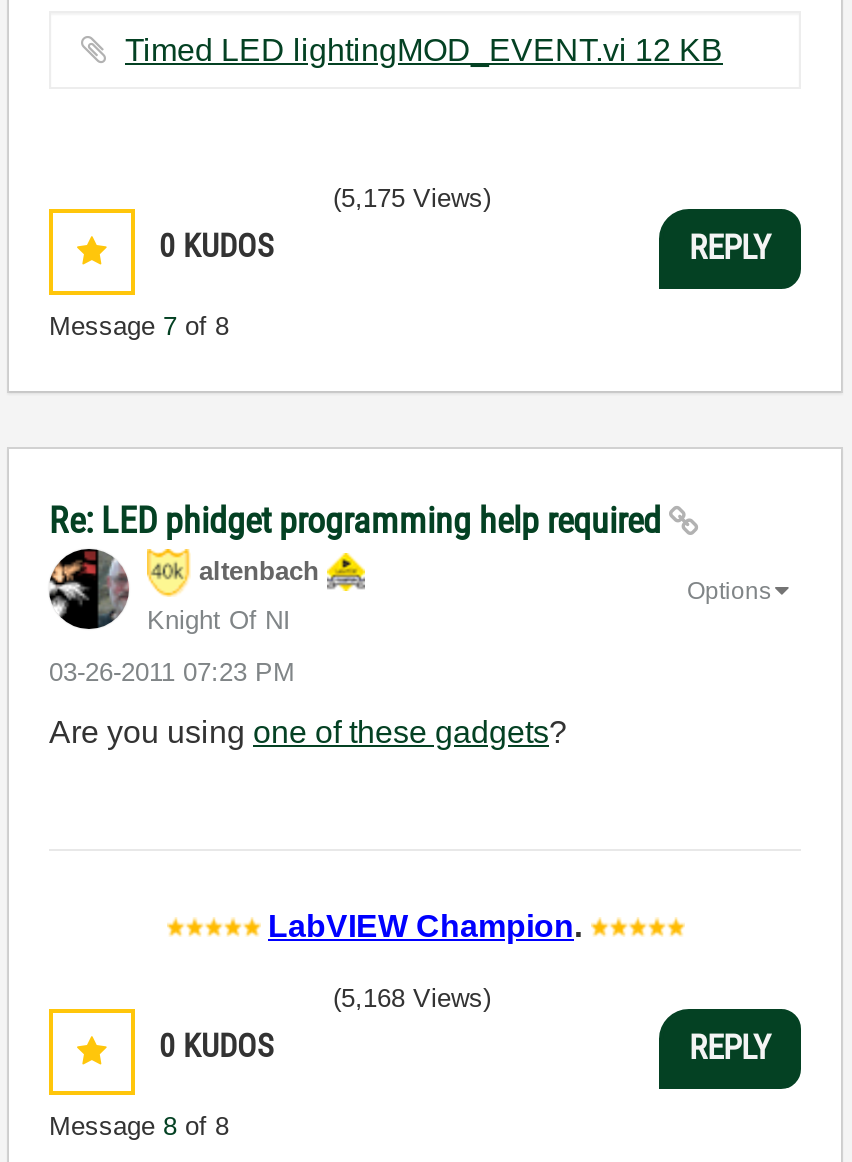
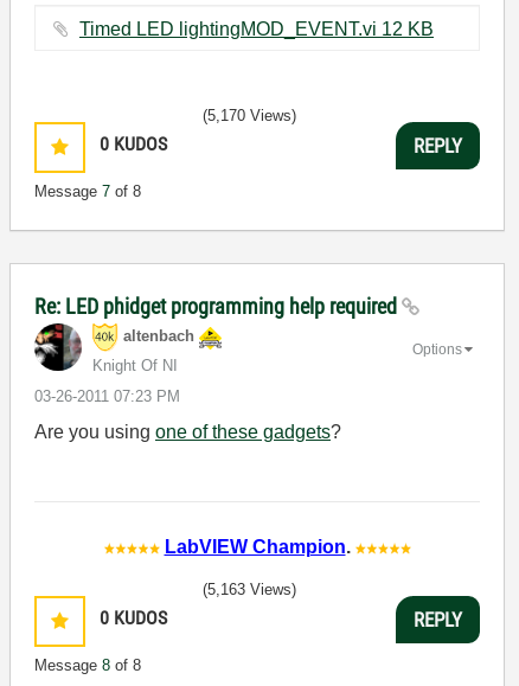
- (5,175 Views)
+ (5,170 Views)

- (5,168 Views)
+ (5,163 Views)
